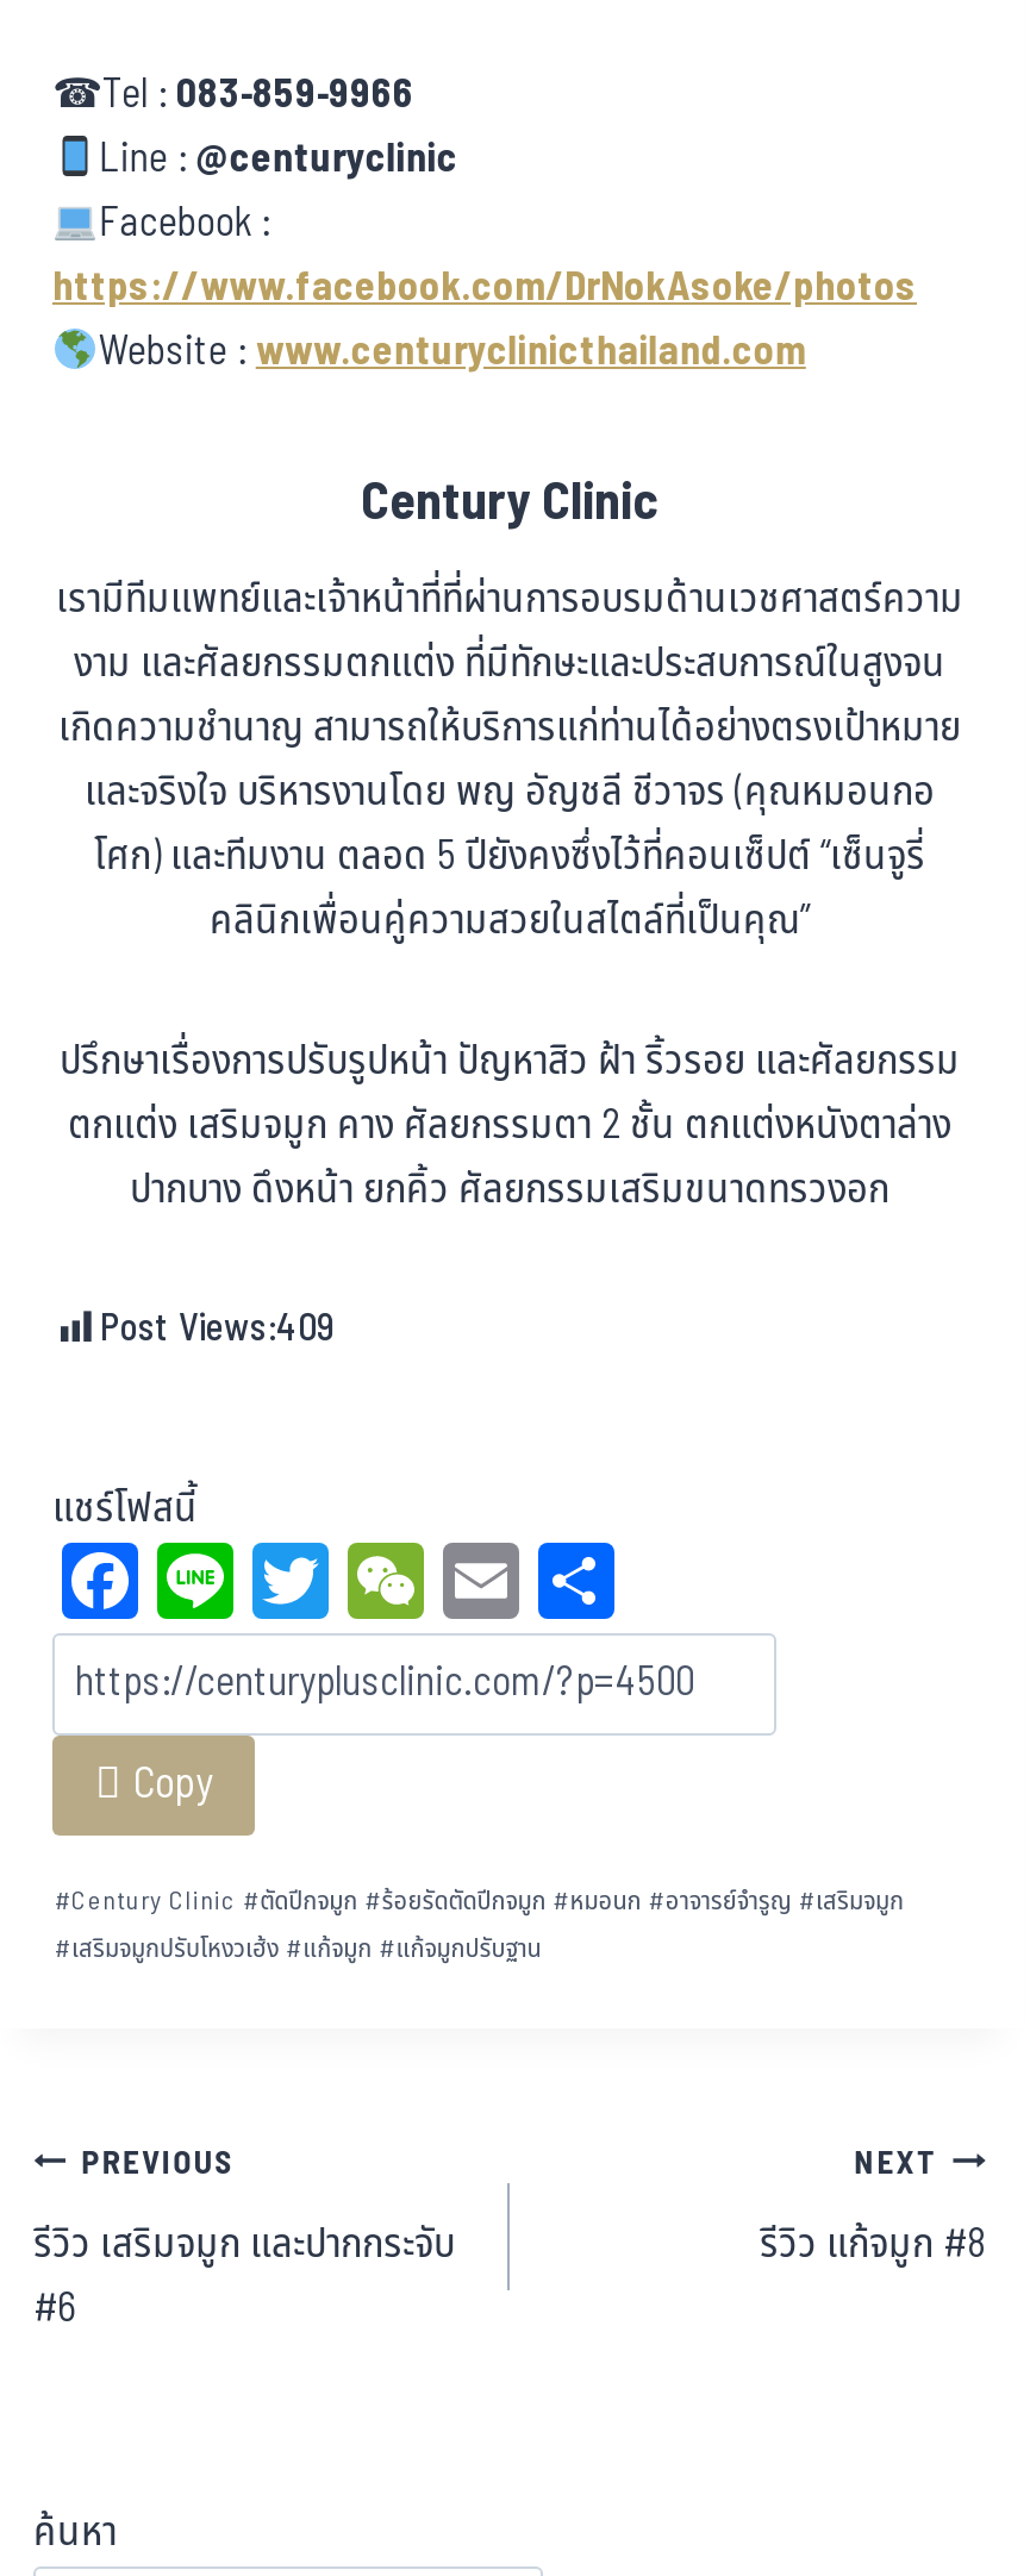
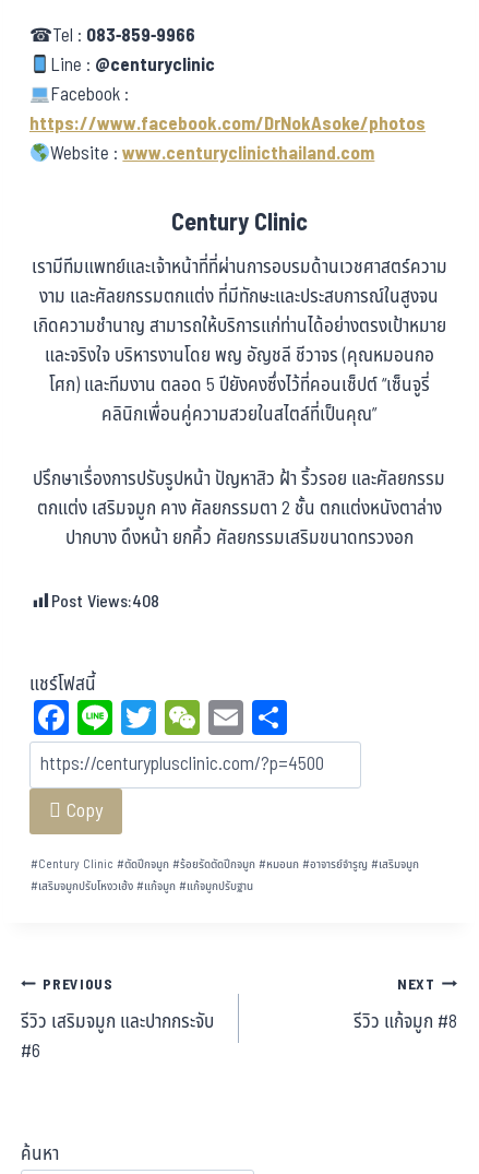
- Post Views:409
+ Post Views:408
